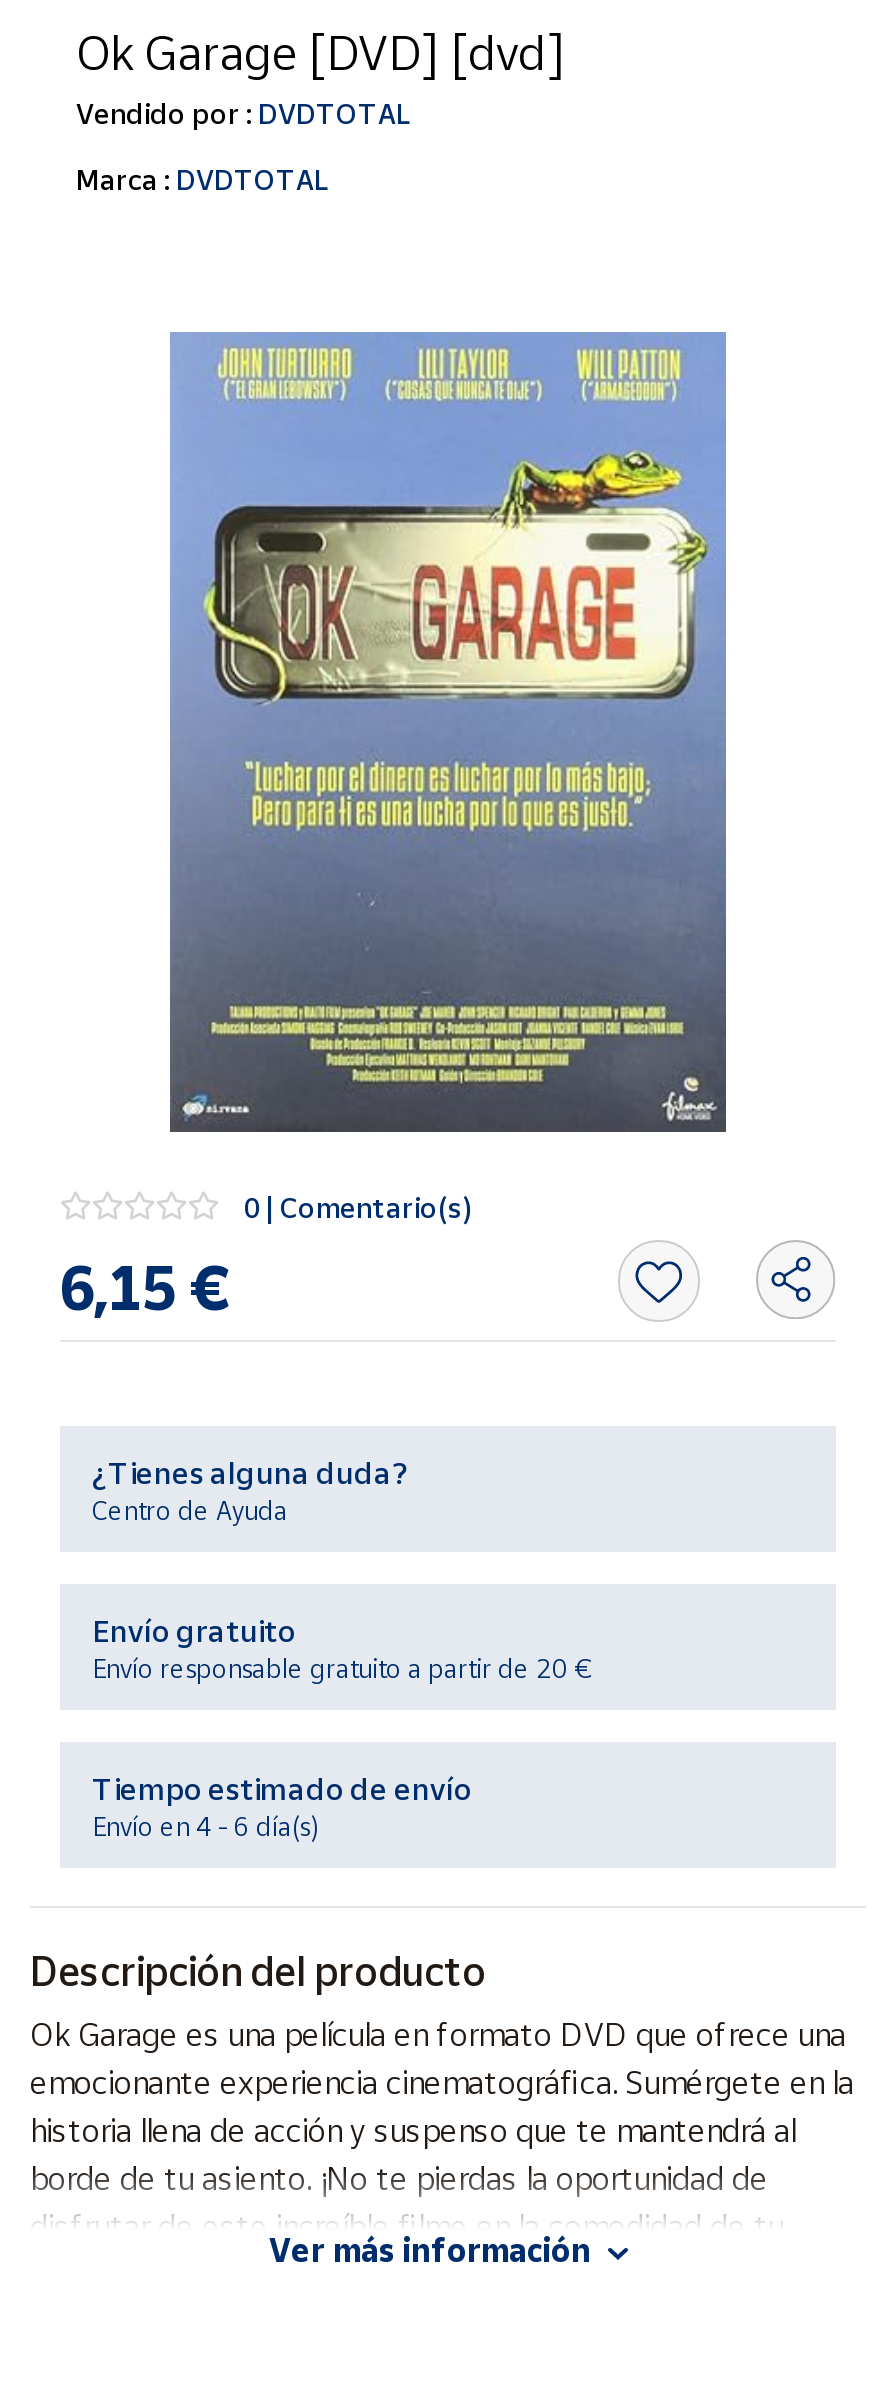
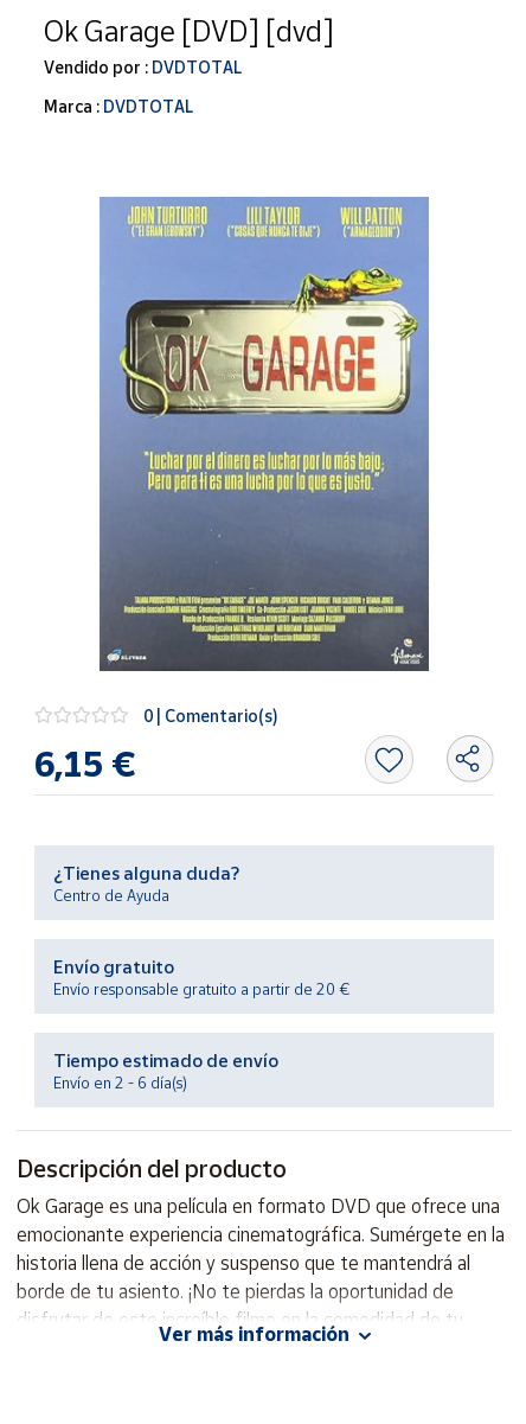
- Envío en 4 - 6 día(s)
+ Envío en 2 - 6 día(s)
